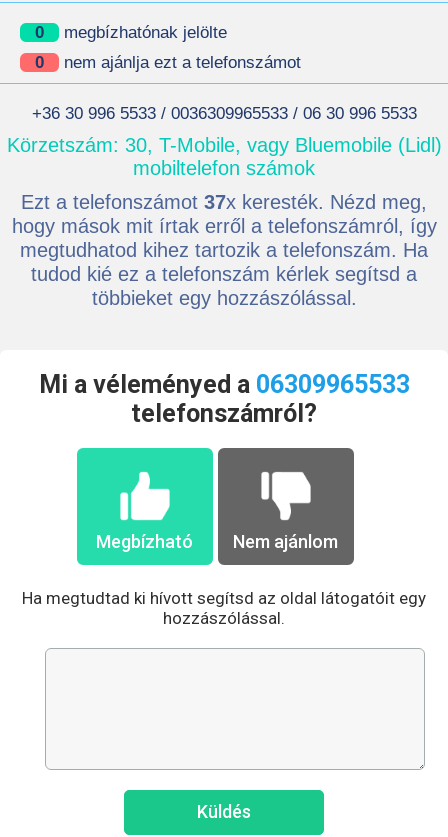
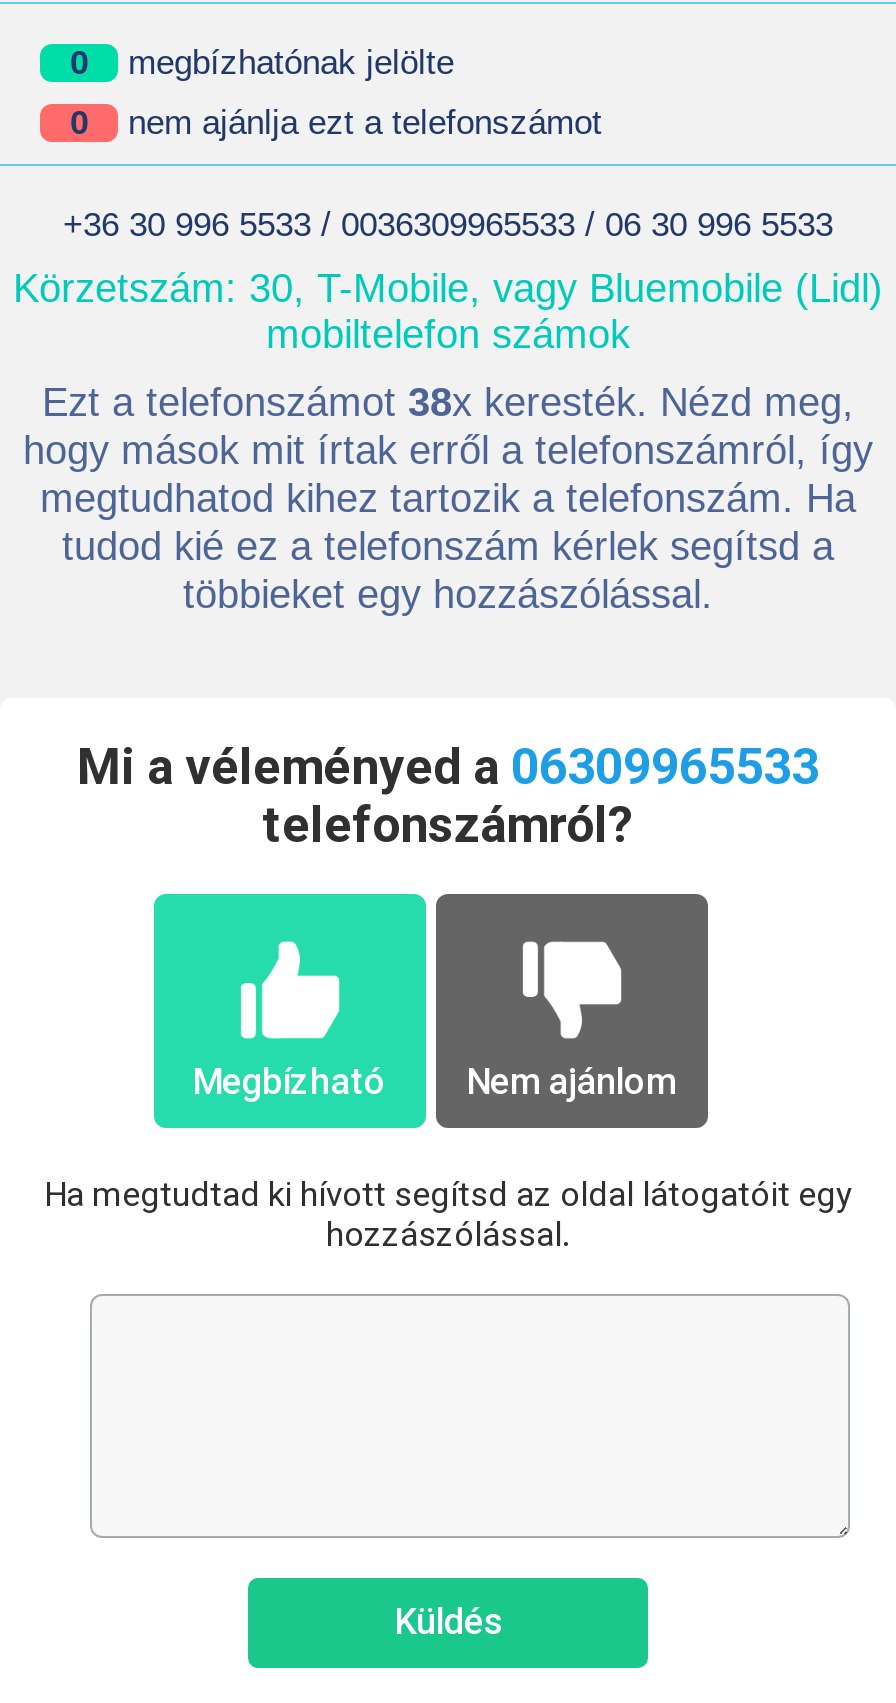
- Ezt a telefonszámot 37x keresték. Nézd meg,
+ Ezt a telefonszámot 38x keresték. Nézd meg,
